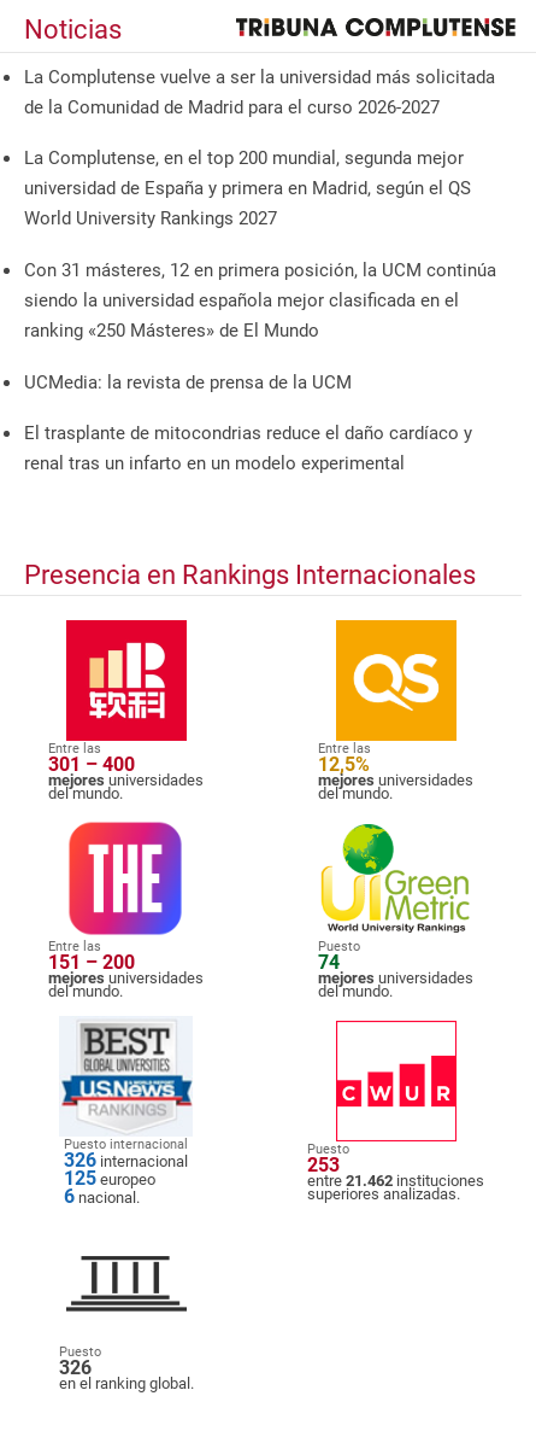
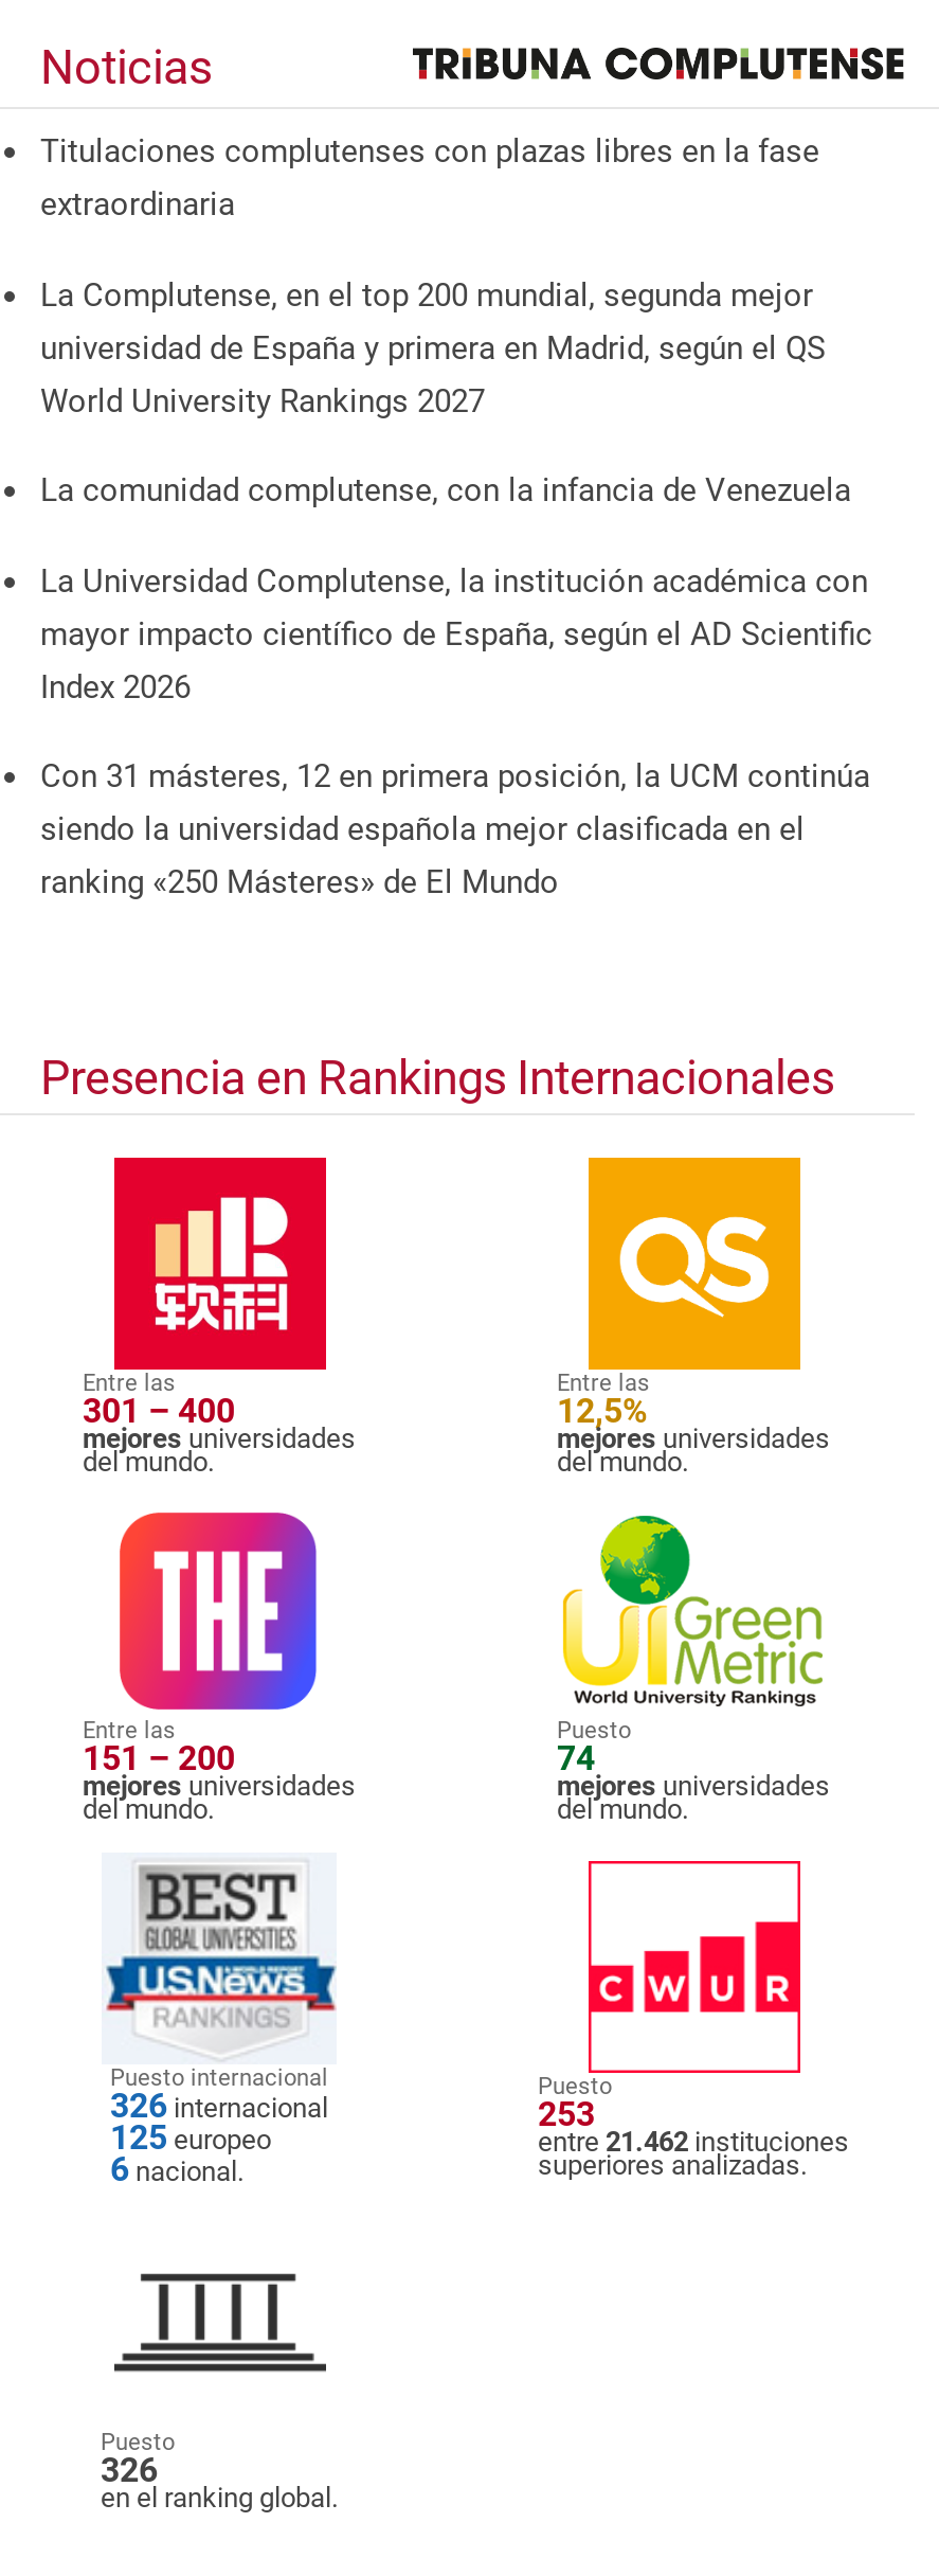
- La Complutense vuelve a ser la universidad más solicitada
- de la Comunidad de Madrid para el curso 2026-2027
+ Titulaciones complutenses con plazas libres en la fase
+ extraordinaria

+ La comunidad complutense, con la infancia de Venezuela
+ La Universidad Complutense, la institución académica con
+ mayor impacto científico de España, según el AD Scientific
+ Index 2026

moved down: Con 31 másteres, 12 en primera posición, la UCM continúa | siendo la universidad española mejor clasificada en el | ranking «250 Másteres» de El Mundo

- UCMedia: la revista de prensa de la UCM
- El trasplante de mitocondrias reduce el daño cardíaco y
- renal tras un infarto en un modelo experimental
